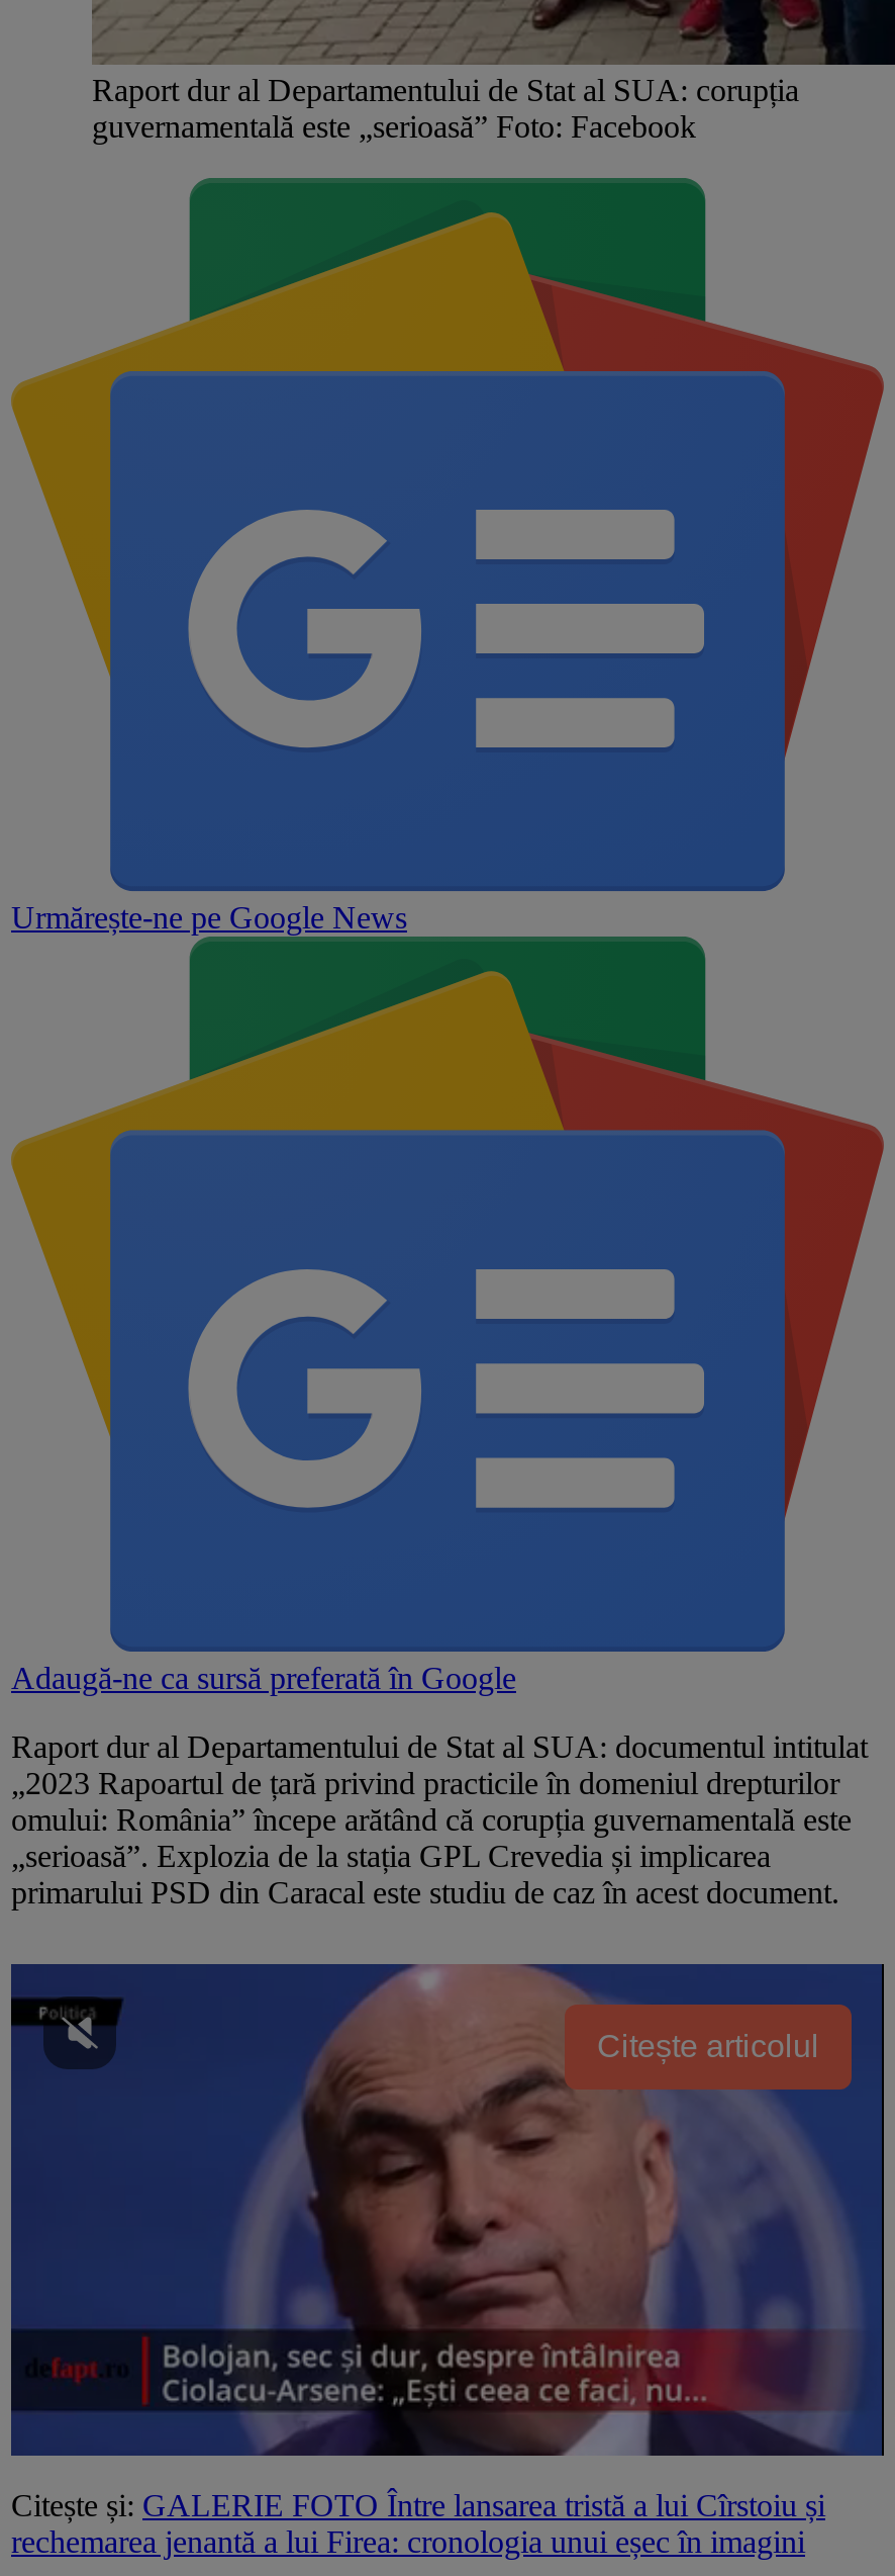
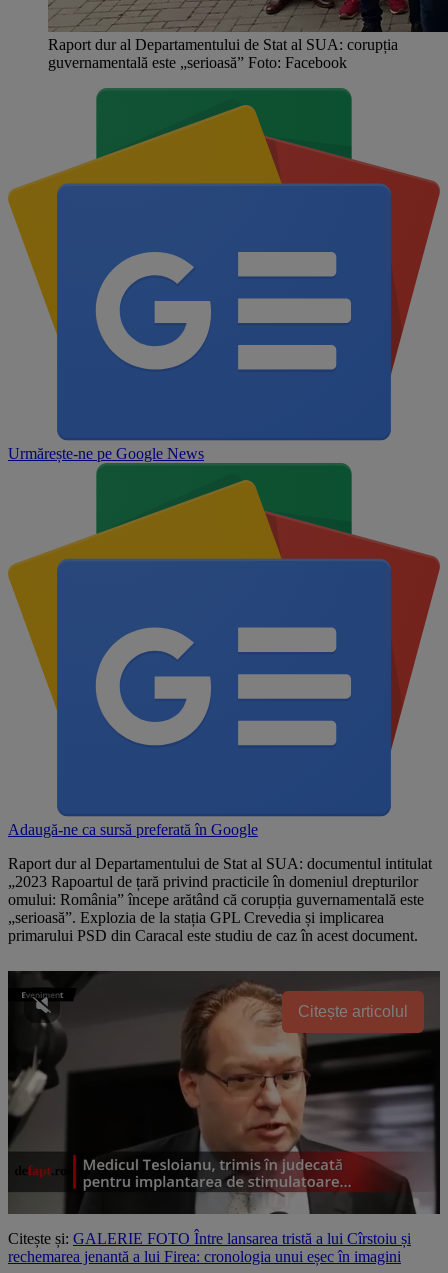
- [image]
+ [image]
